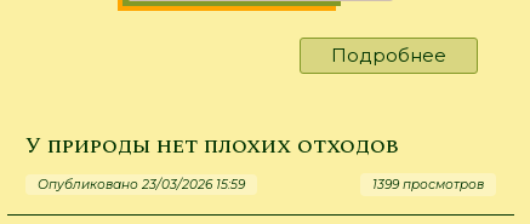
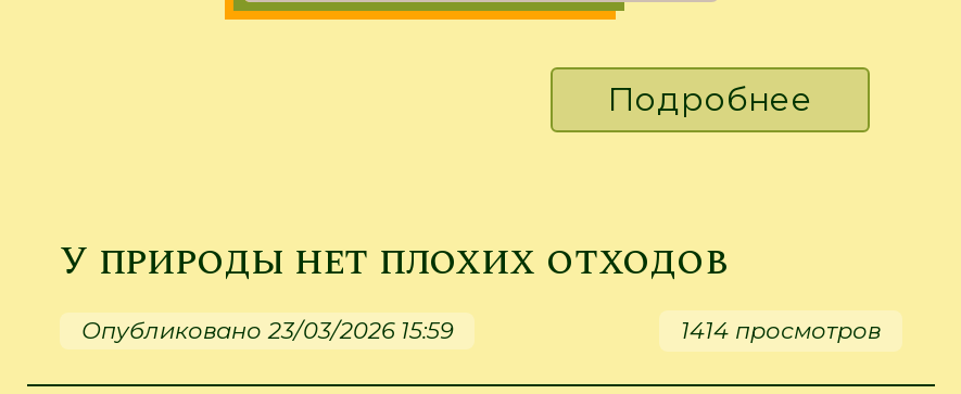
- 1399 просмотров
+ 1414 просмотров
